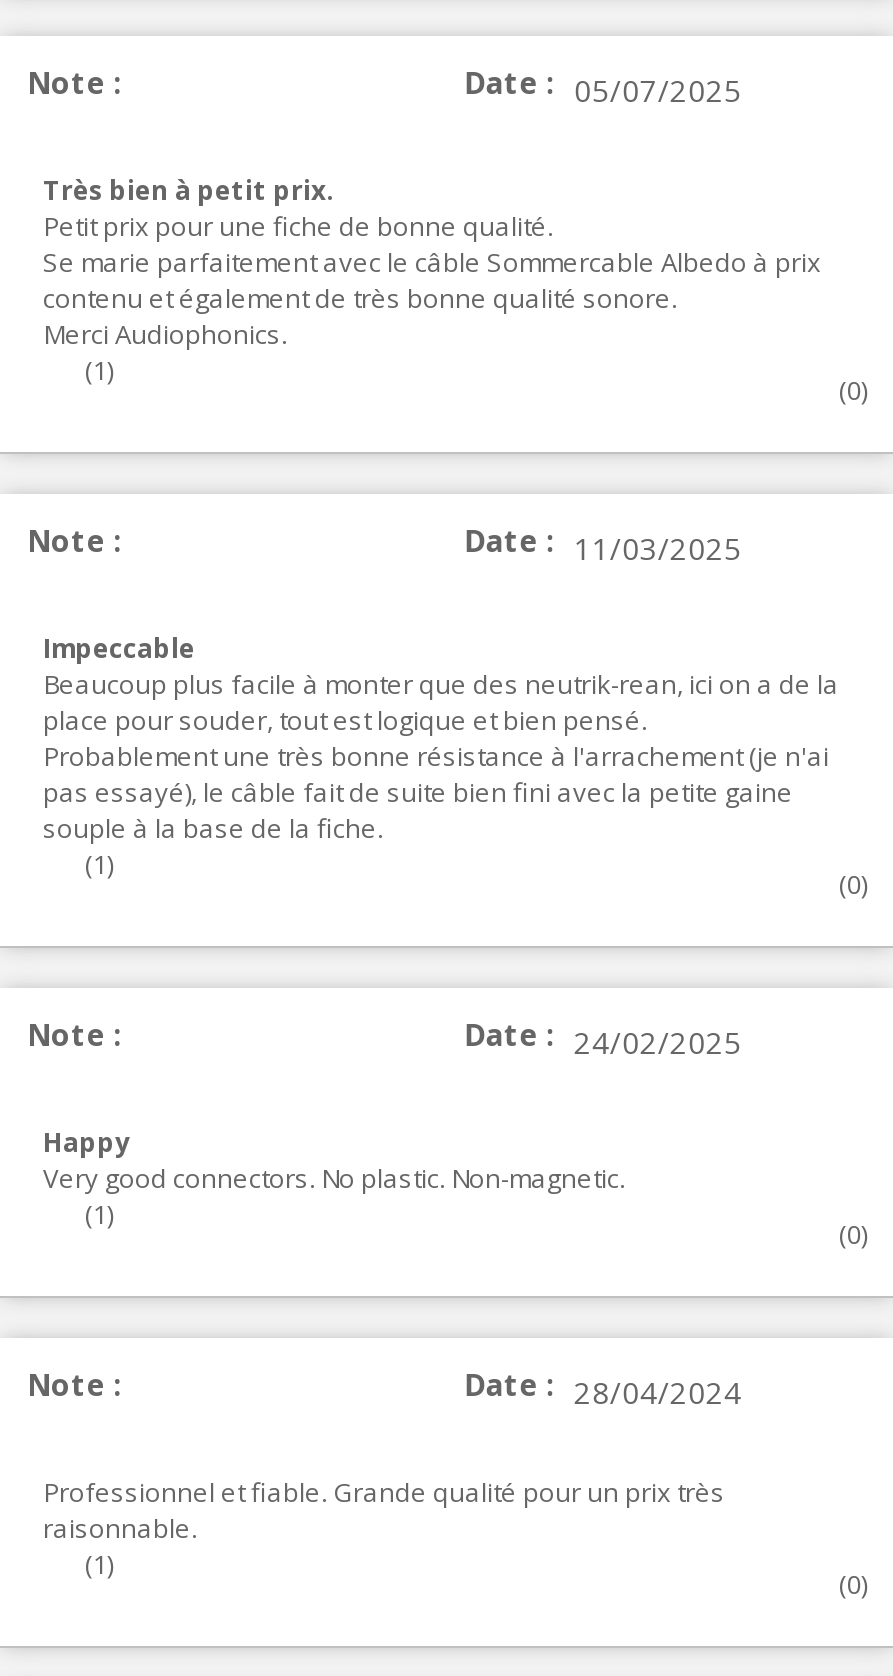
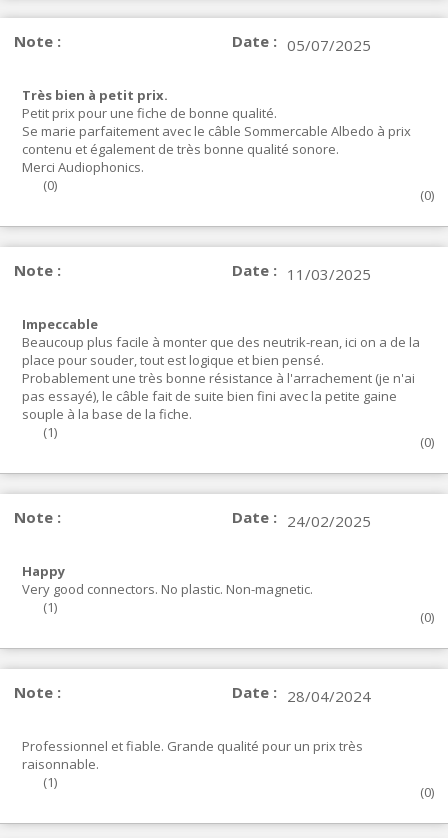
- (1)
+ (0)
